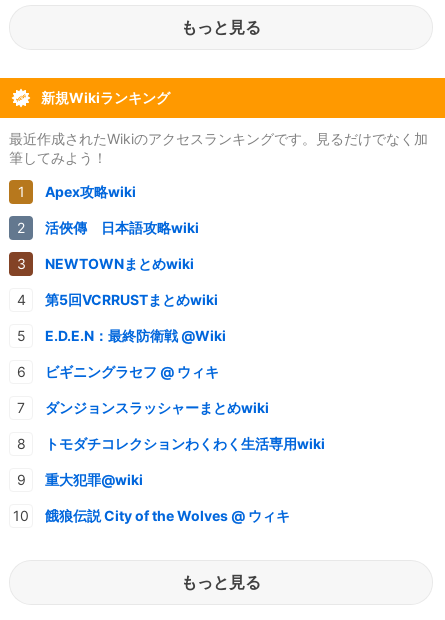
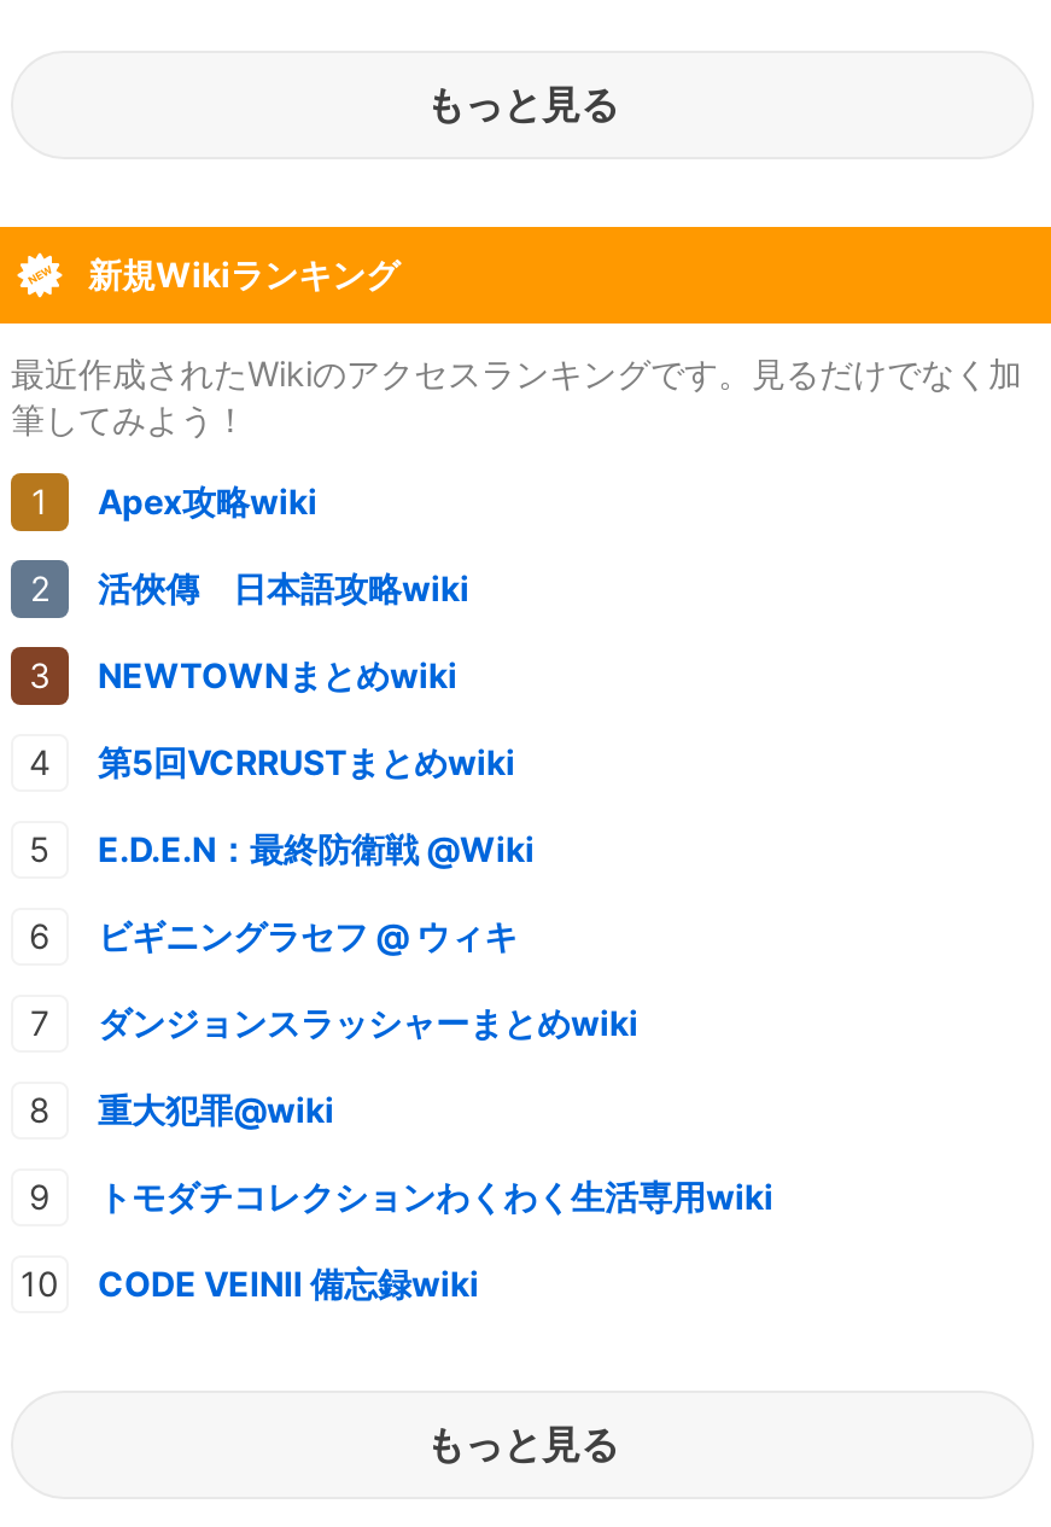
moved down: トモダチコレクションわくわく生活専用wiki

moved up: 重大犯罪@wiki

- 餓狼伝説 City of the Wolves @ ウィキ
+ CODE VEINⅡ 備忘録wiki
